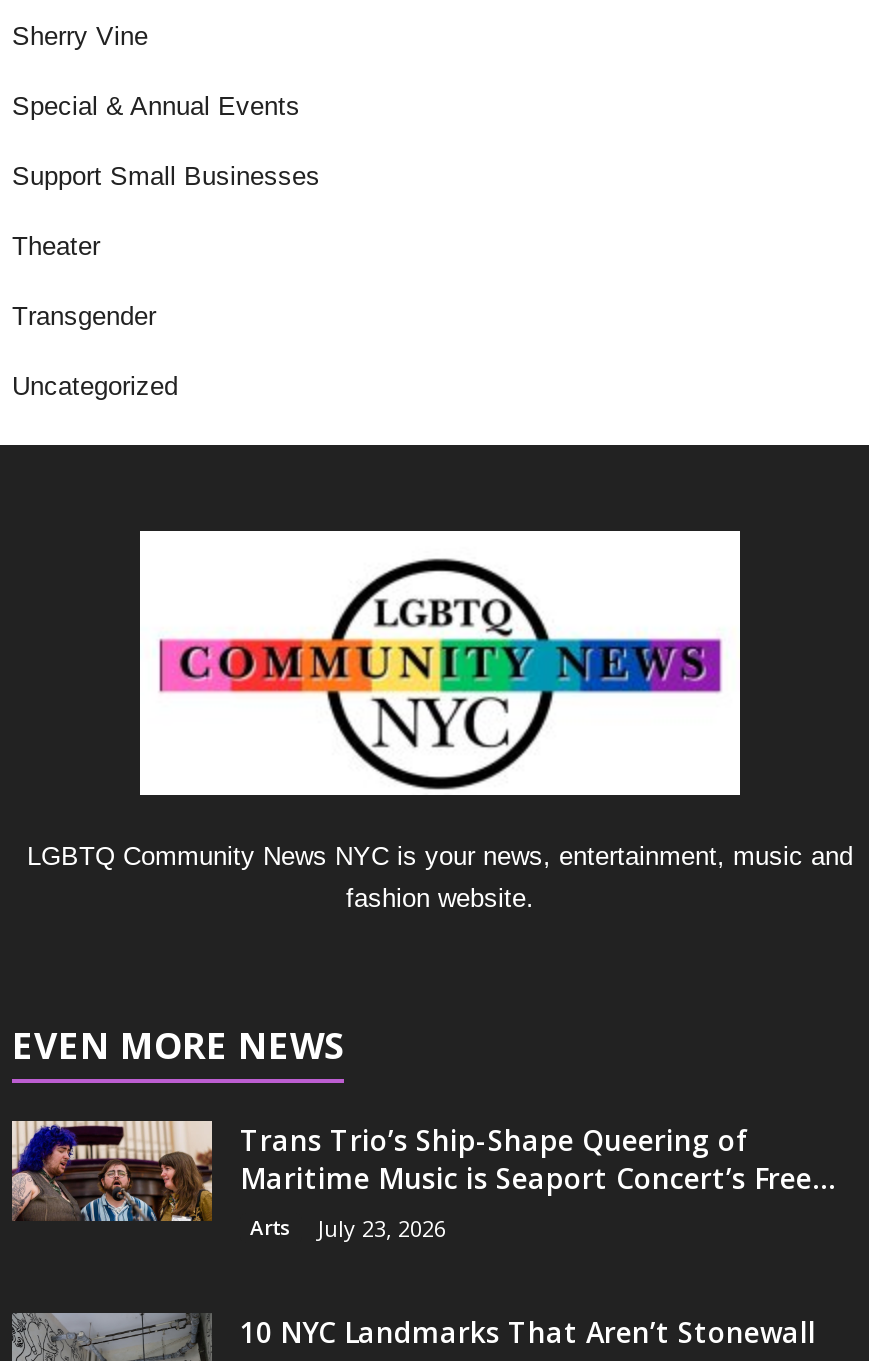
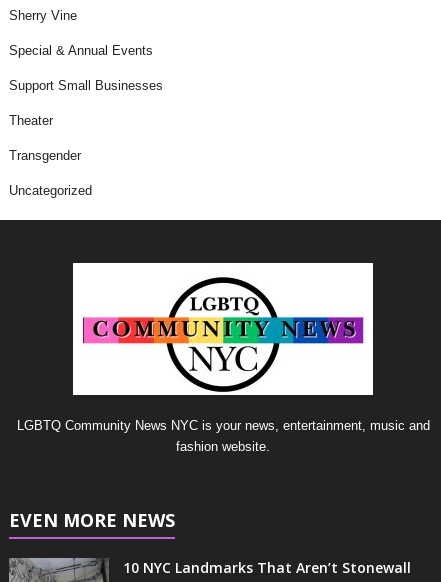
- [image]
- Trans Trio’s Ship-Shape Queering of
- Maritime Music is Seaport Concert’s Free...
- Arts
- July 23, 2026
